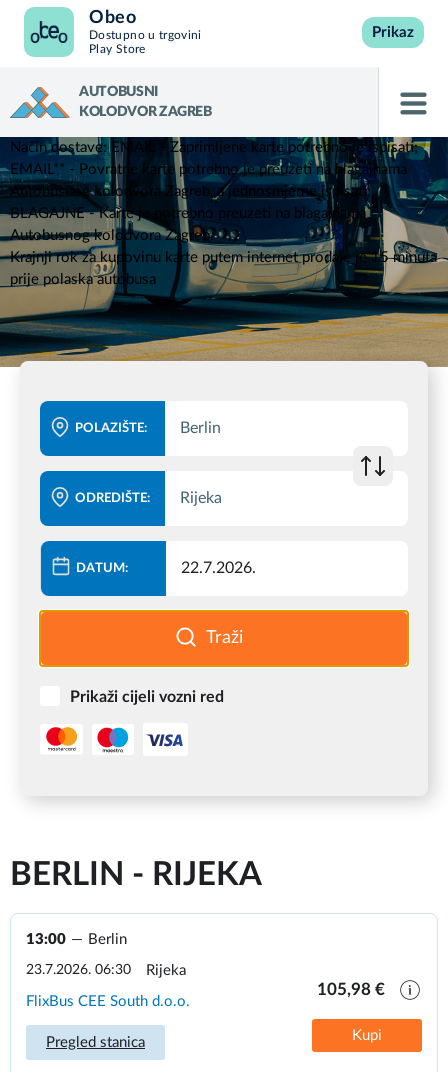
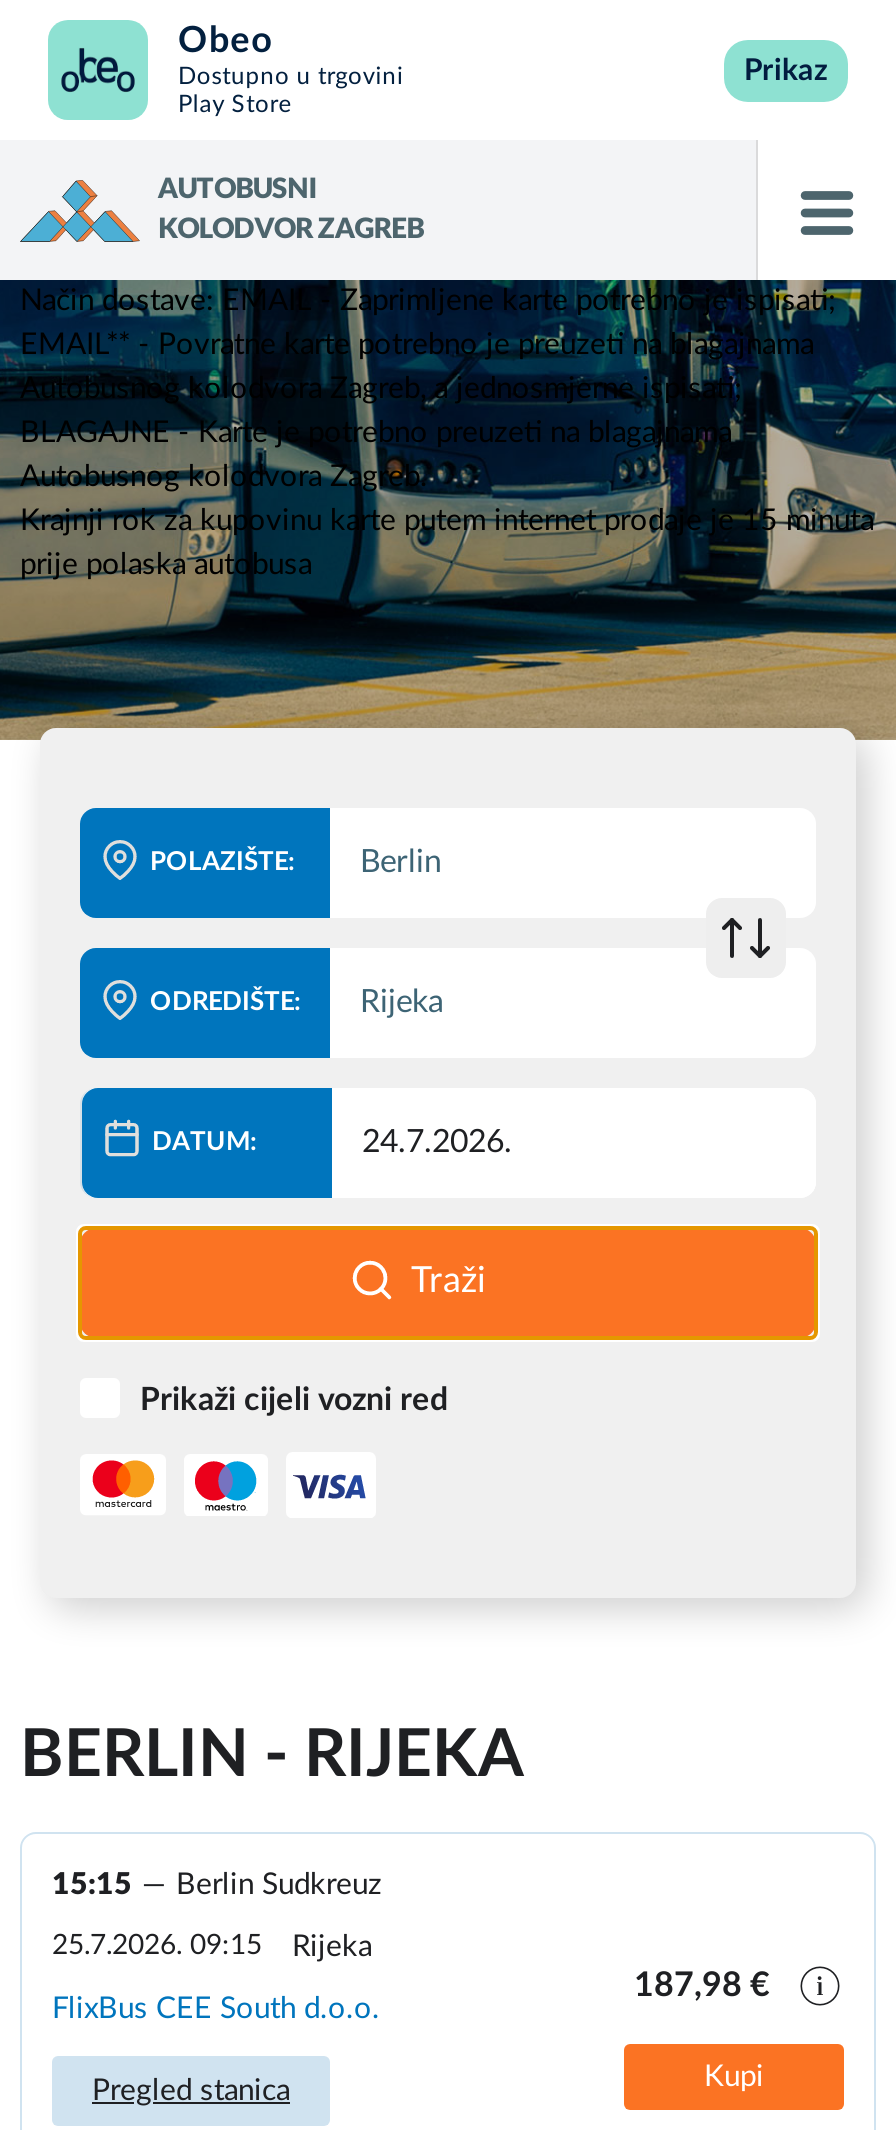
- 13:00
- Berlin
+ 15:15
+ Berlin Sudkreuz

- 23.7.2026. 06:30 Rijeka
+ 25.7.2026. 09:15 Rijeka

- 105,98
+ 187,98
